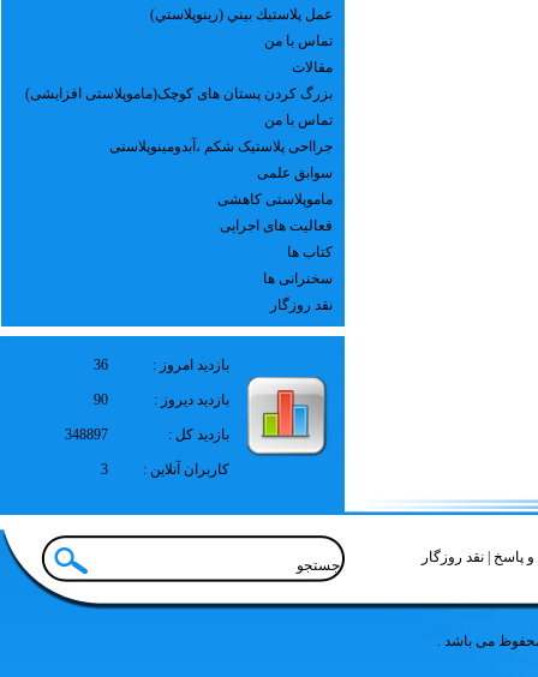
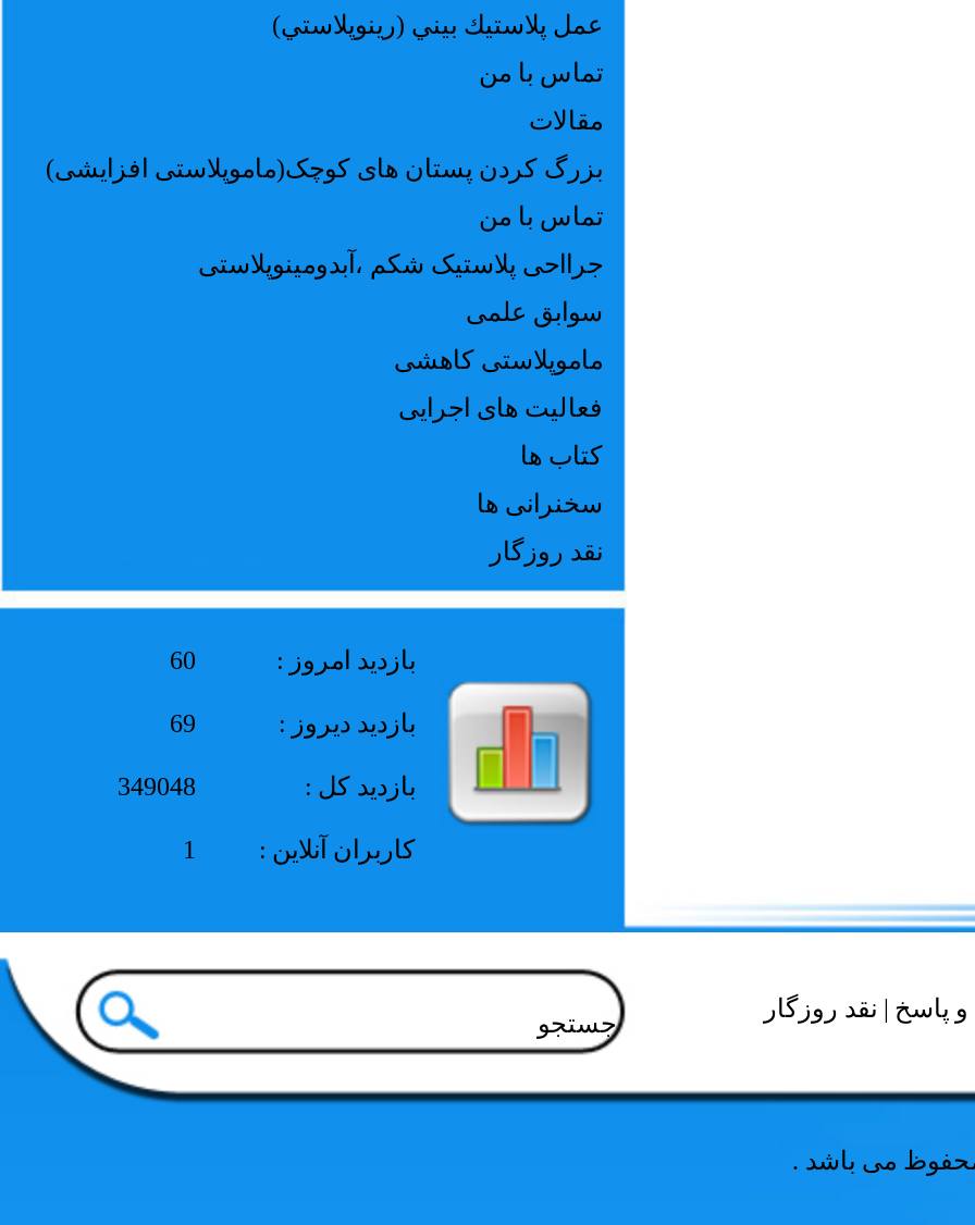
- 36
+ 60

- 90
+ 69

- 348897
+ 349048

- 3
+ 1
